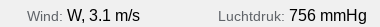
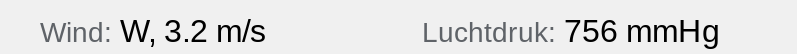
- Wind: W, 3.1 m/s
+ Wind: W, 3.2 m/s
